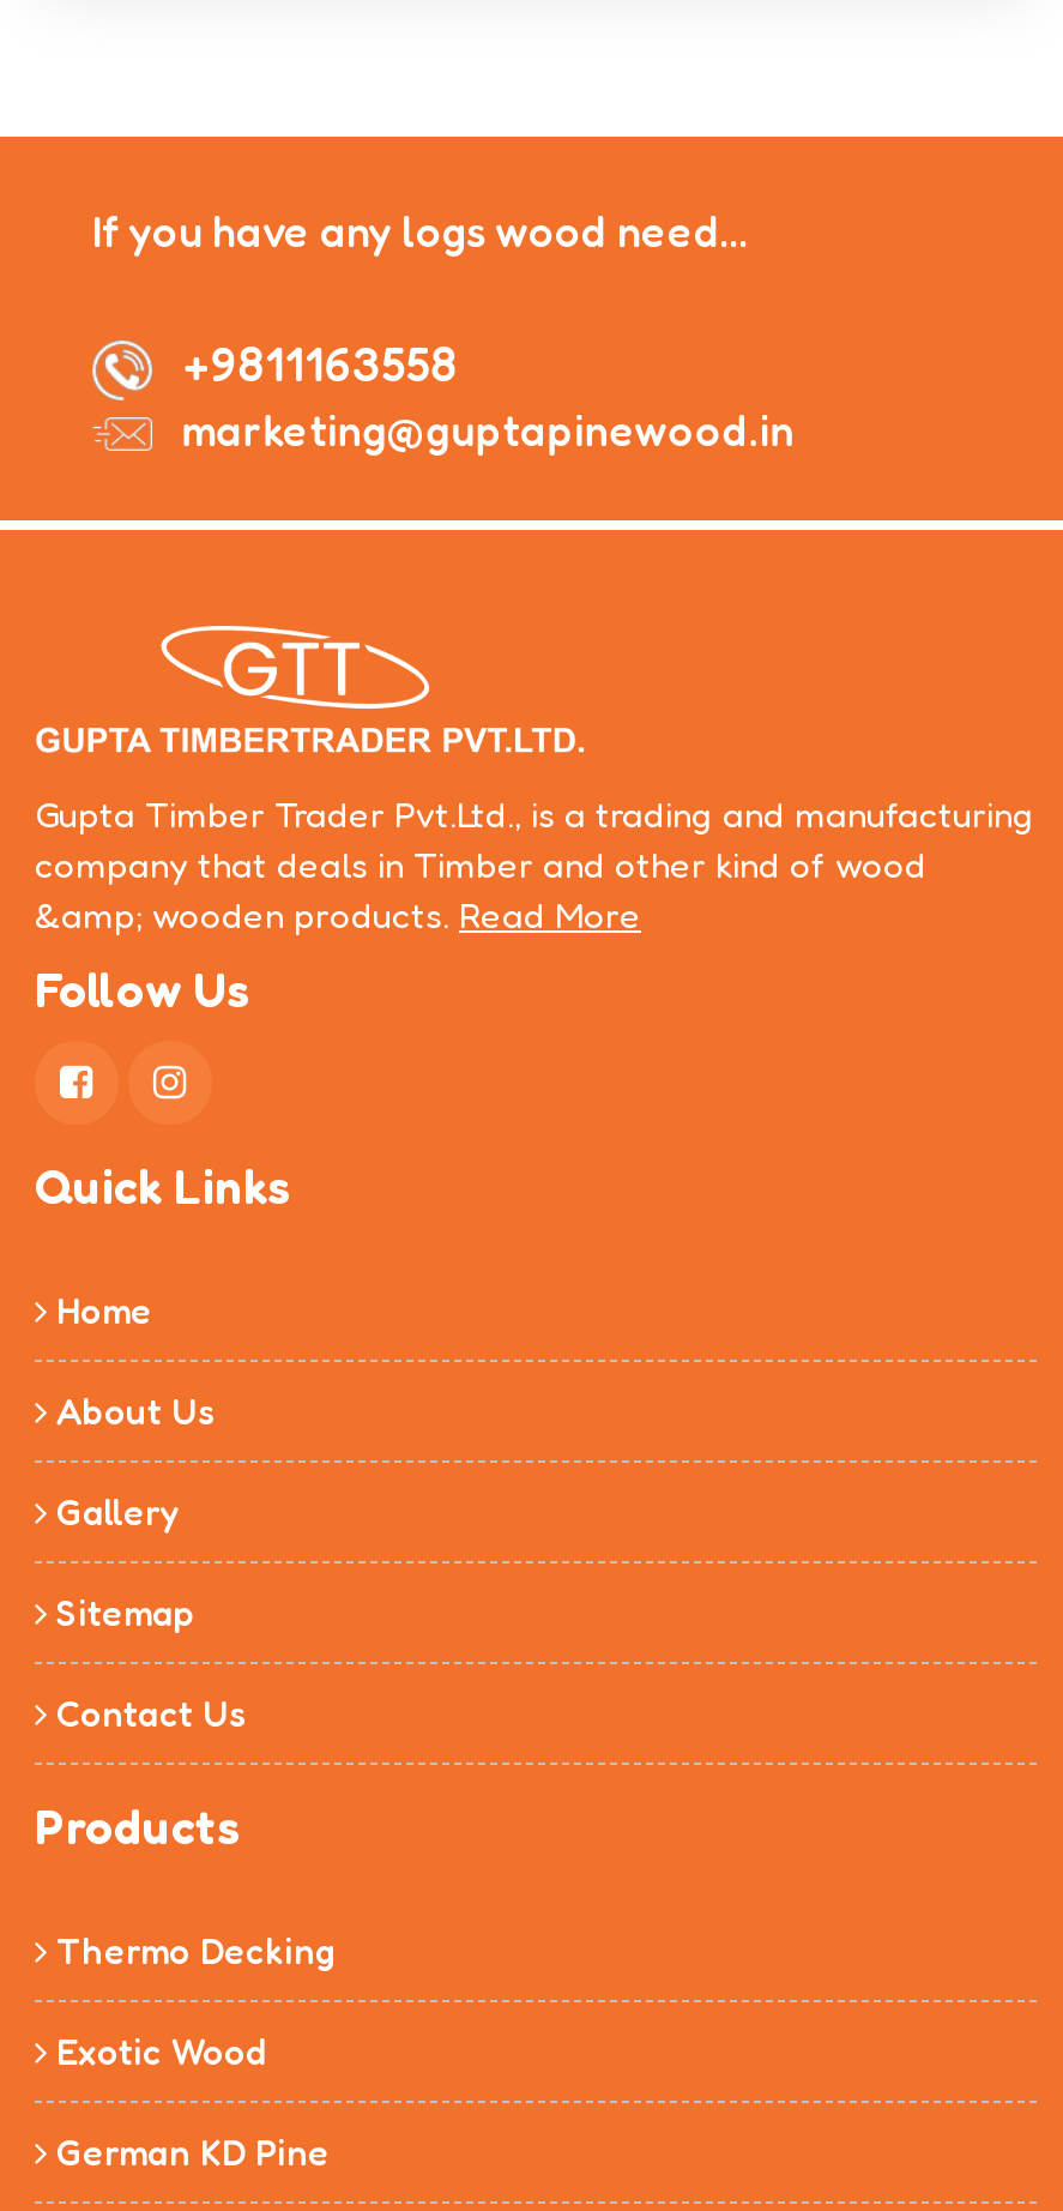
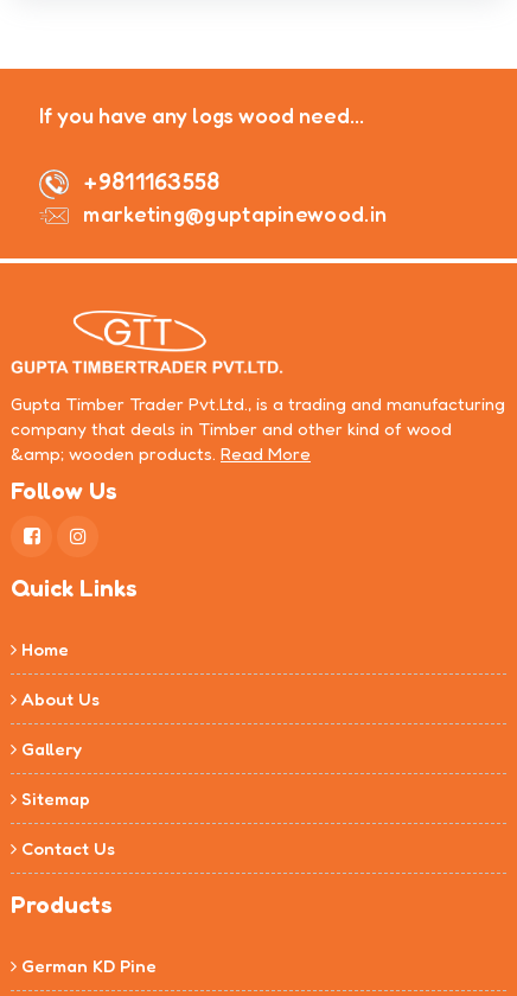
- Thermo Decking
- Exotic Wood
